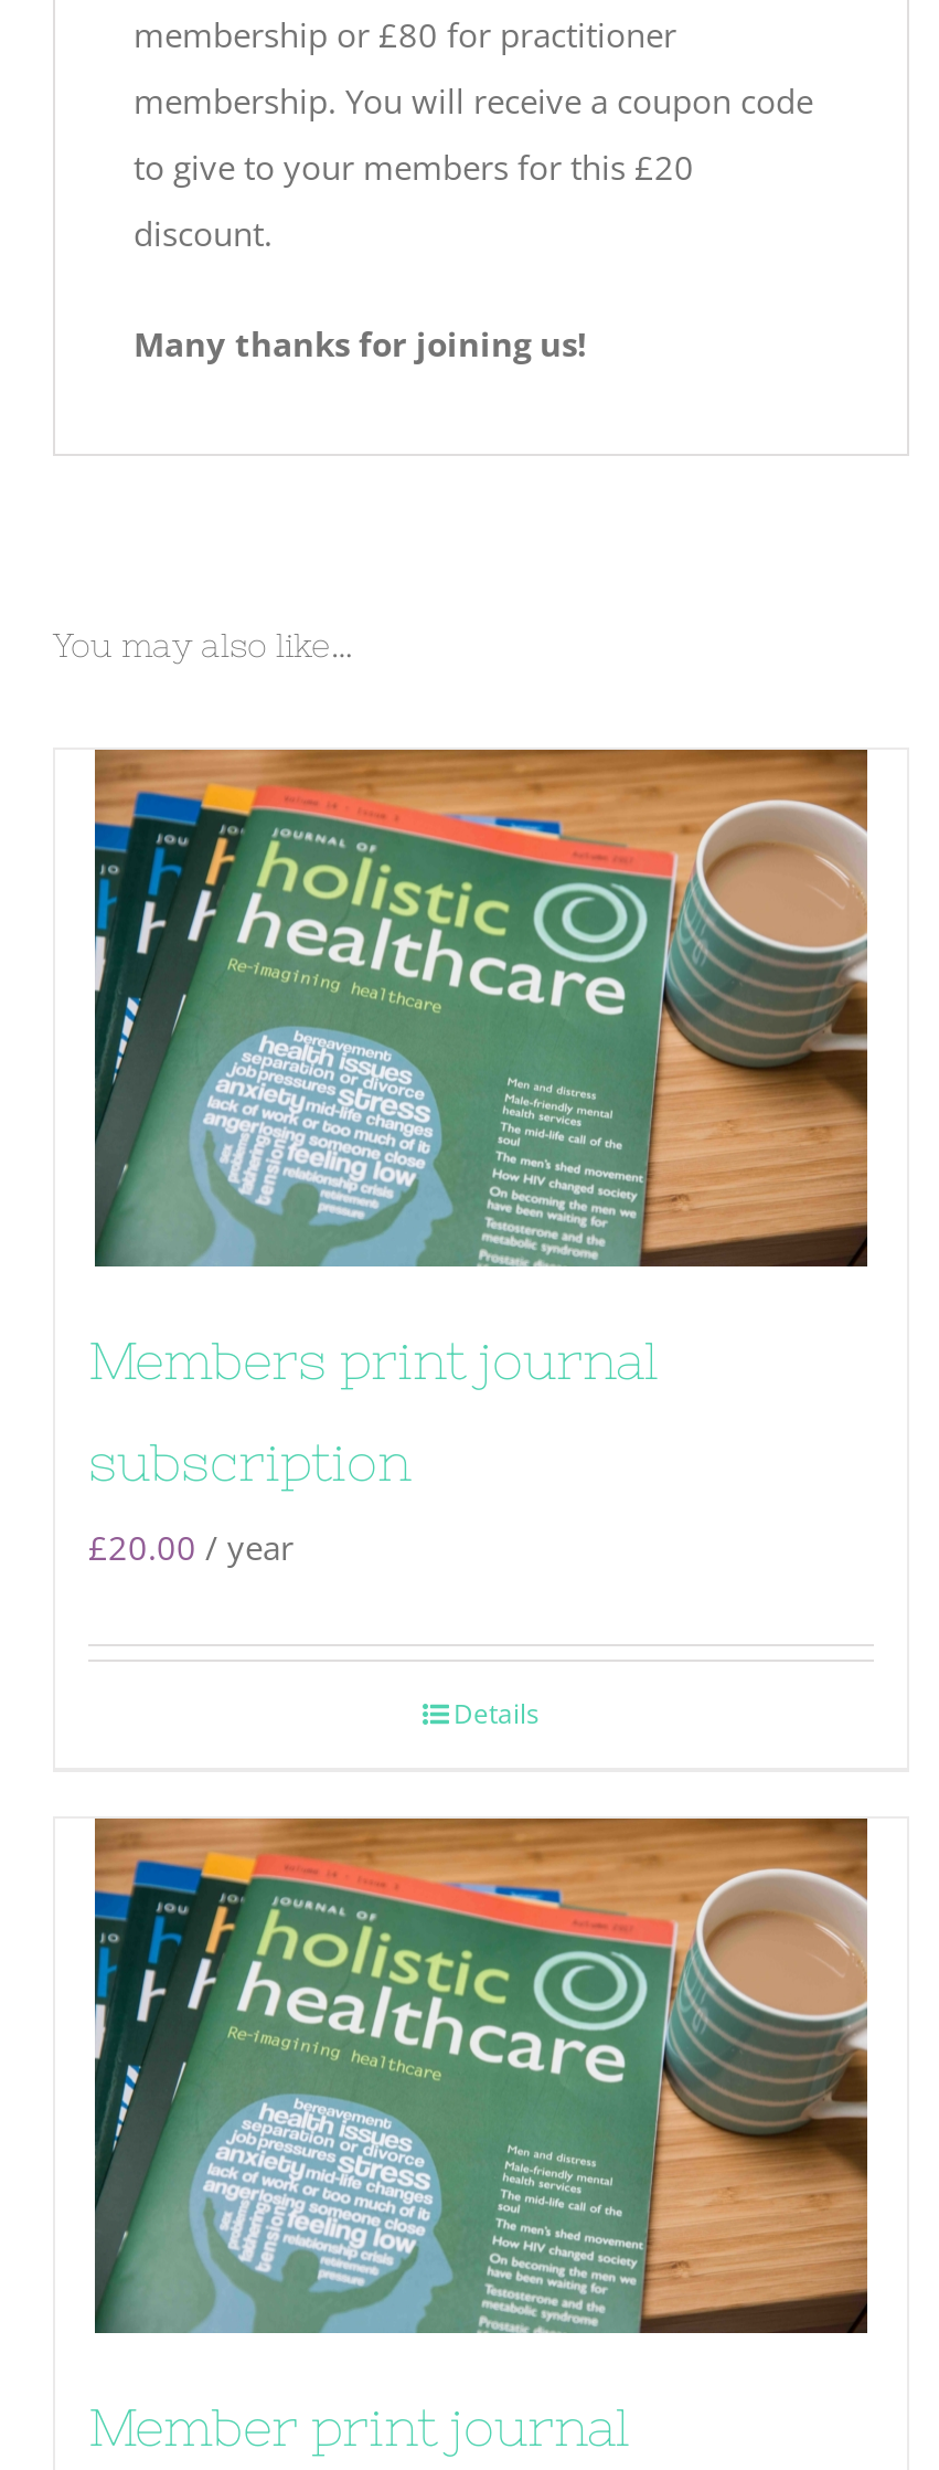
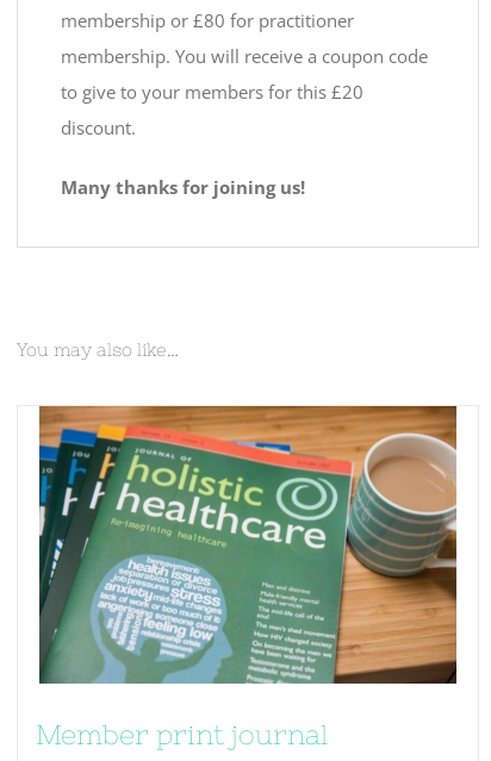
- Members print journal
- subscription
- £20.00 / year

- Details
